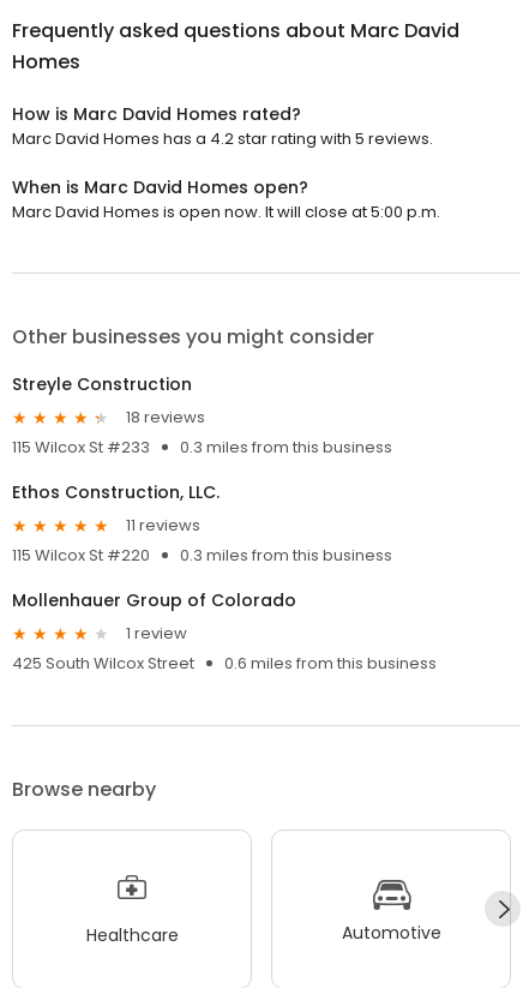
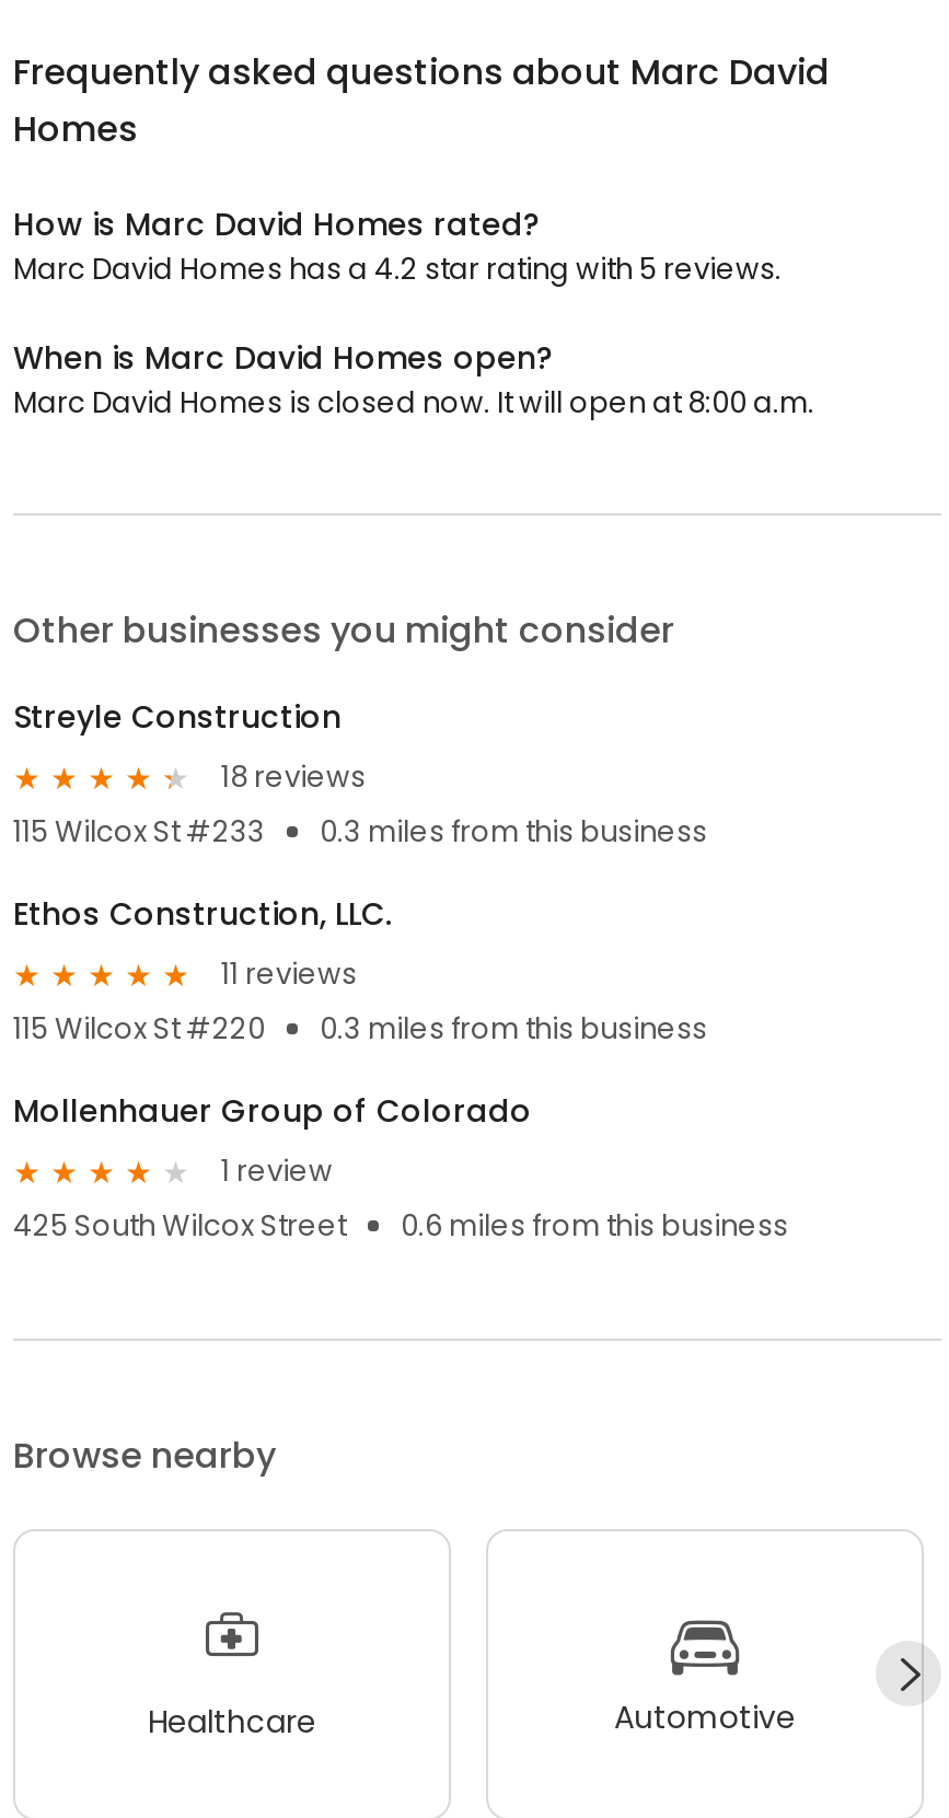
- Marc David Homes is open now. It will close at 5:00 p.m.
+ Marc David Homes is closed now. It will open at 8:00 a.m.
